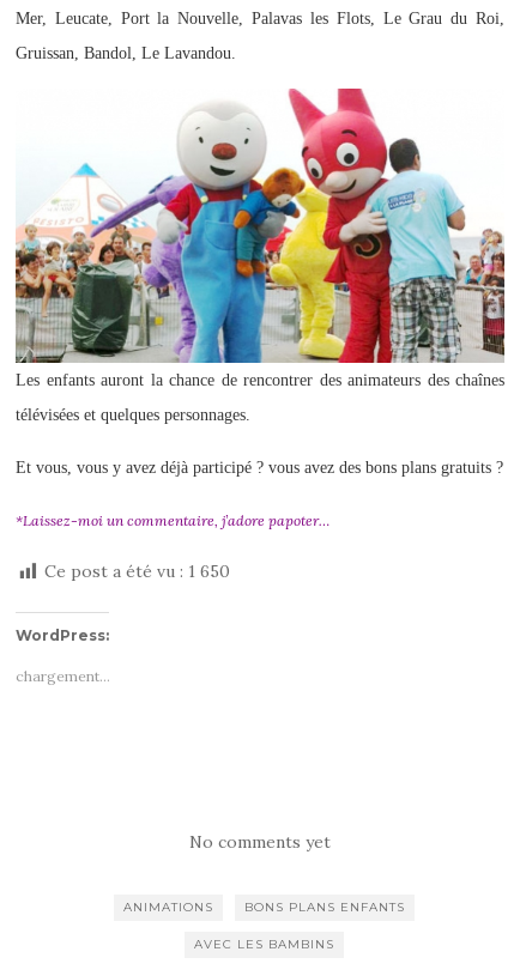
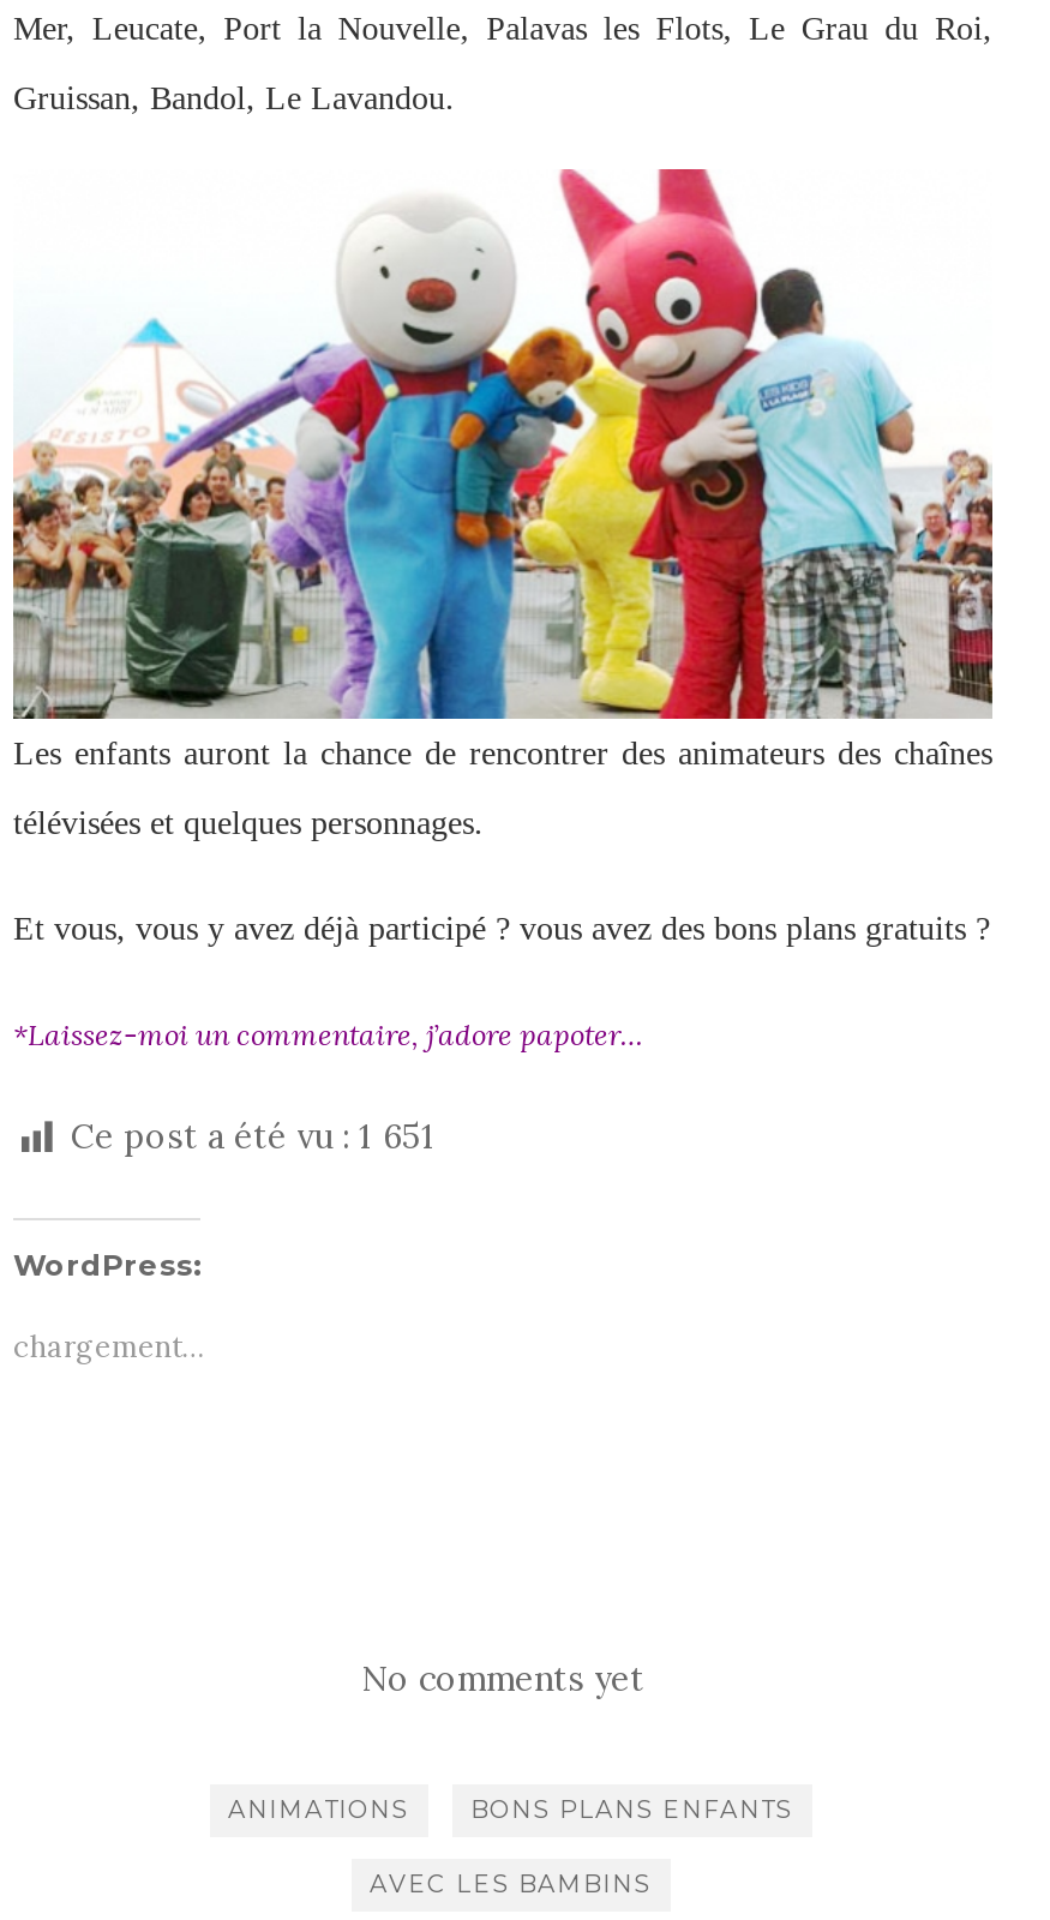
- Ce post a été vu : 1 650
+ Ce post a été vu : 1 651
